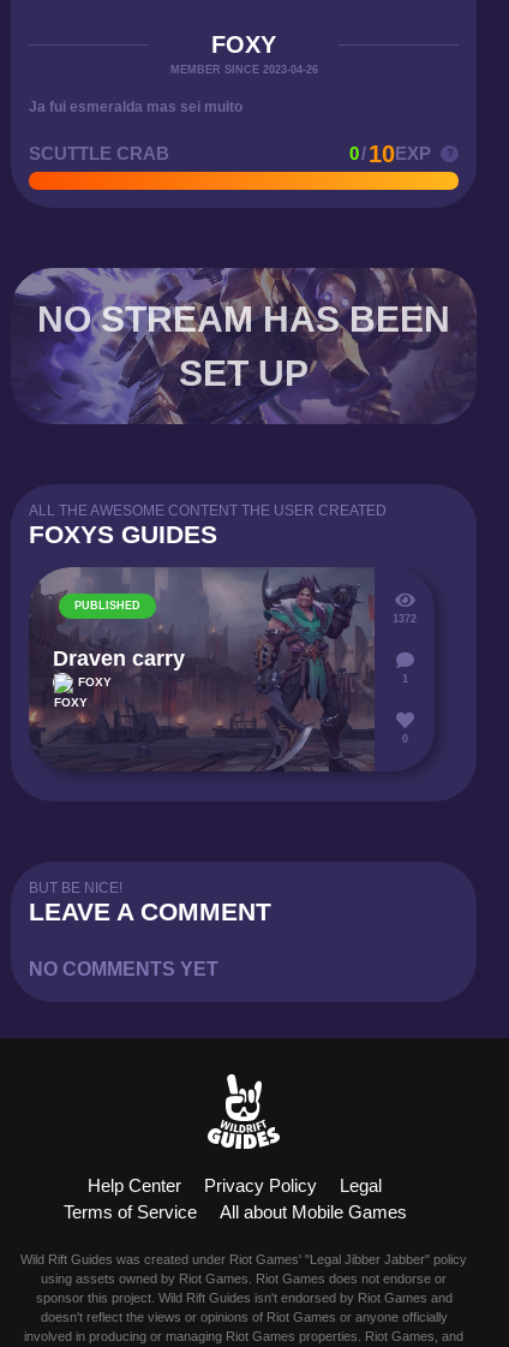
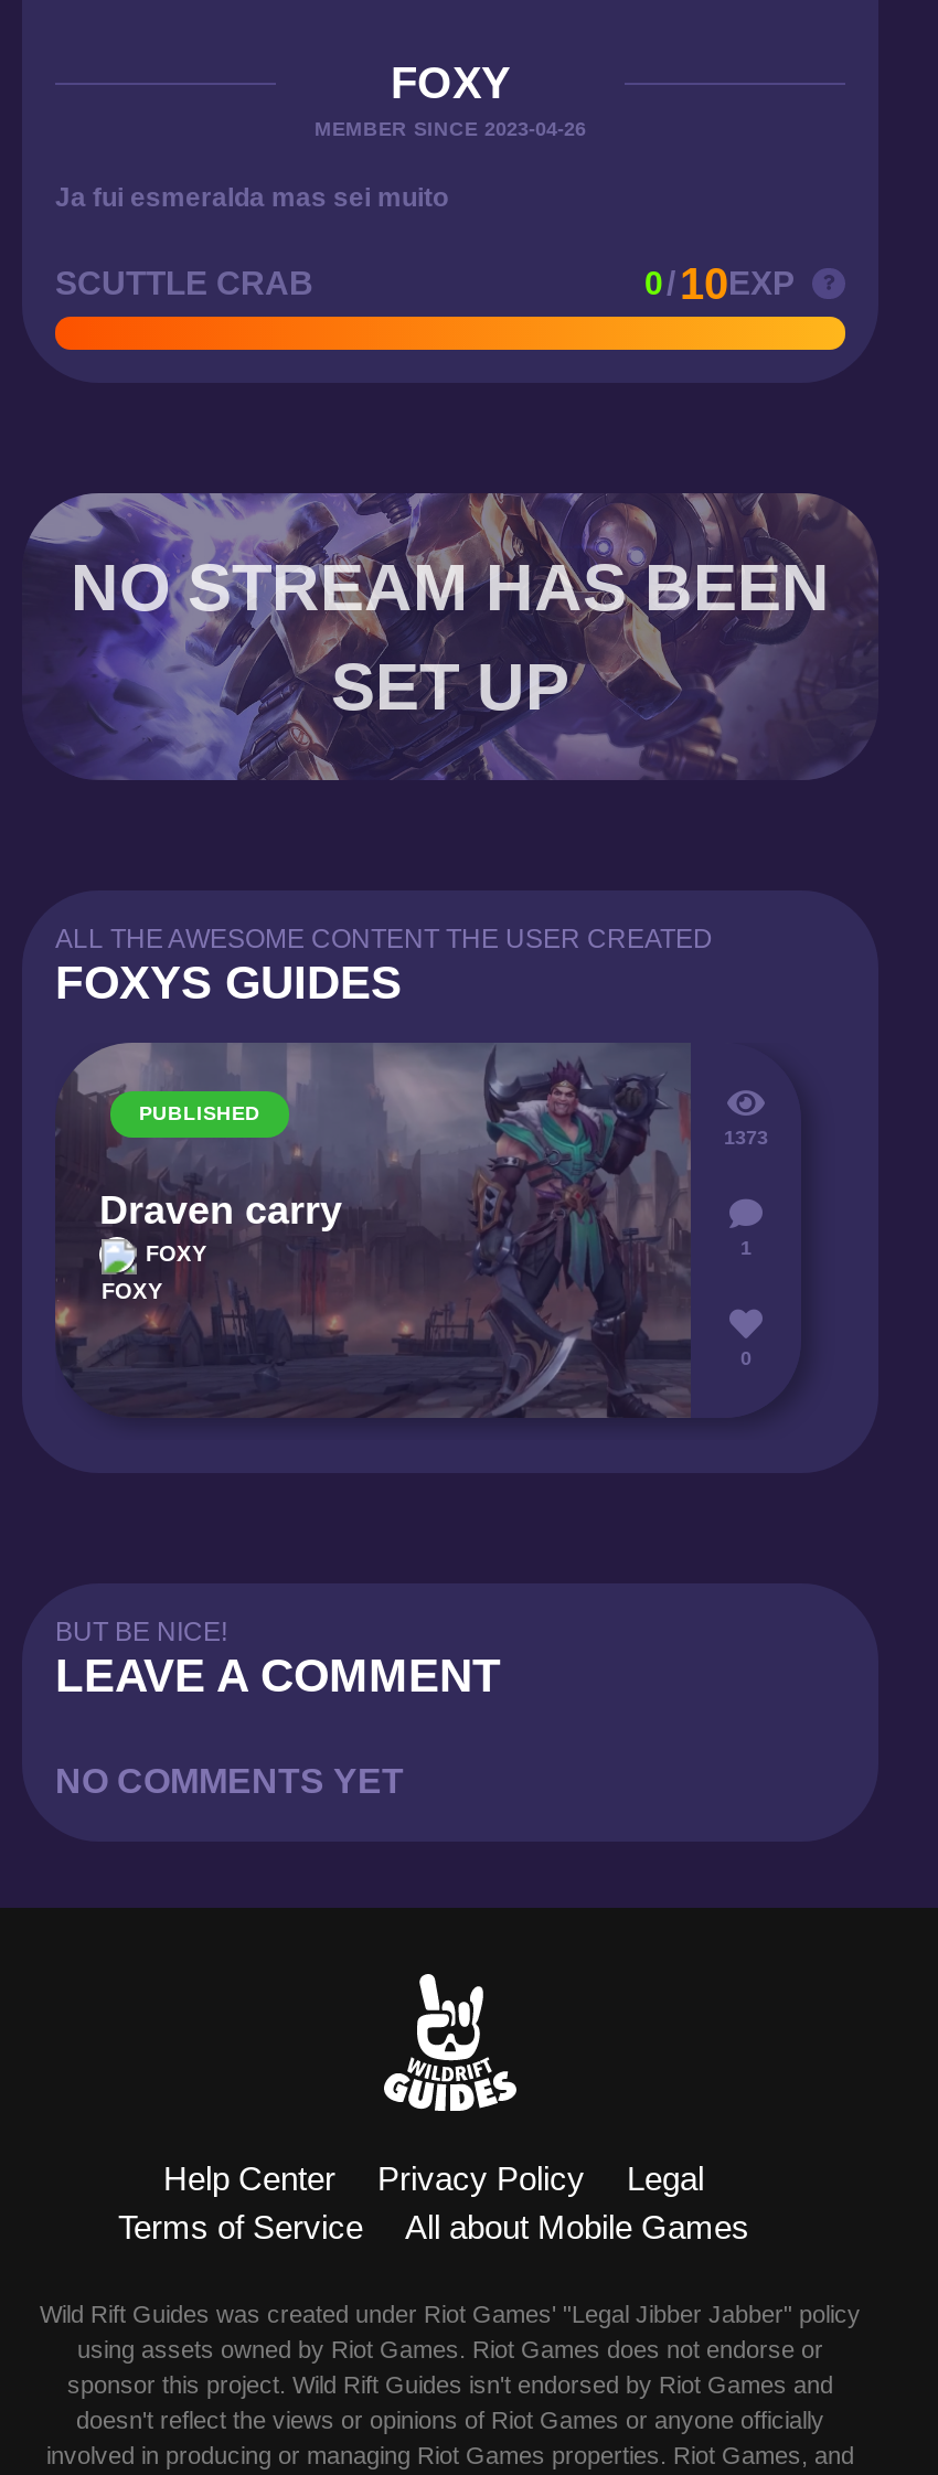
- 1372
+ 1373
